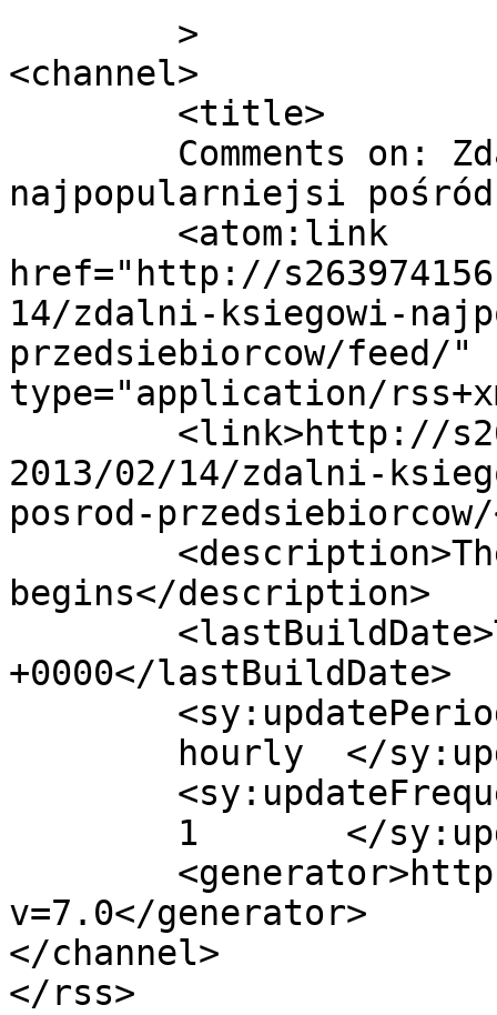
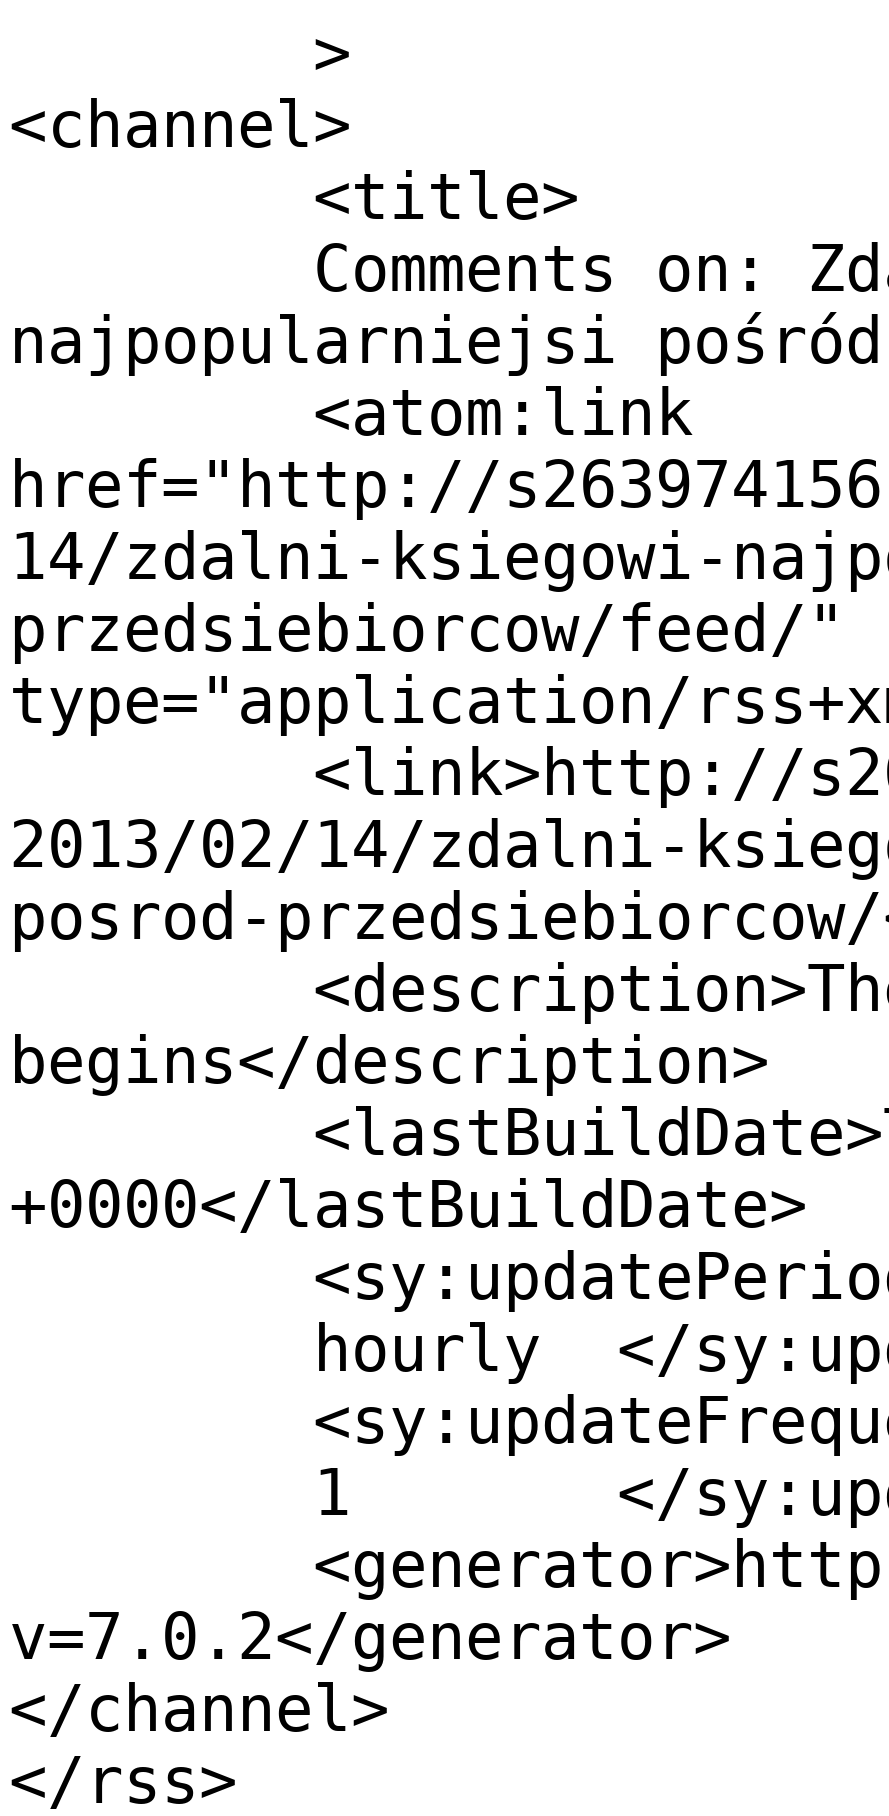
- v=7.0</generator>
+ v=7.0.2</generator>
